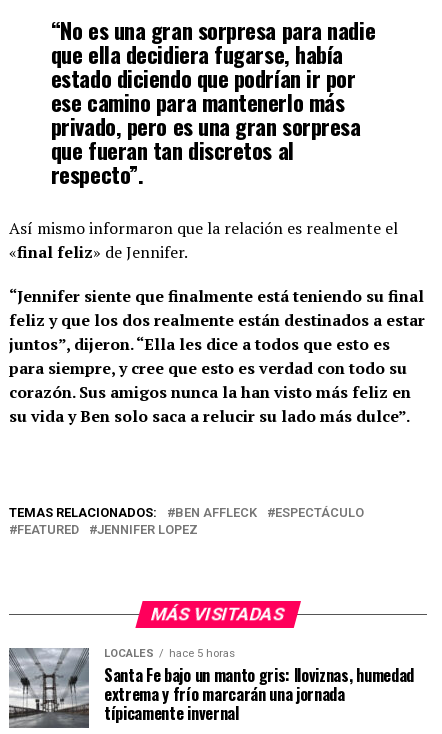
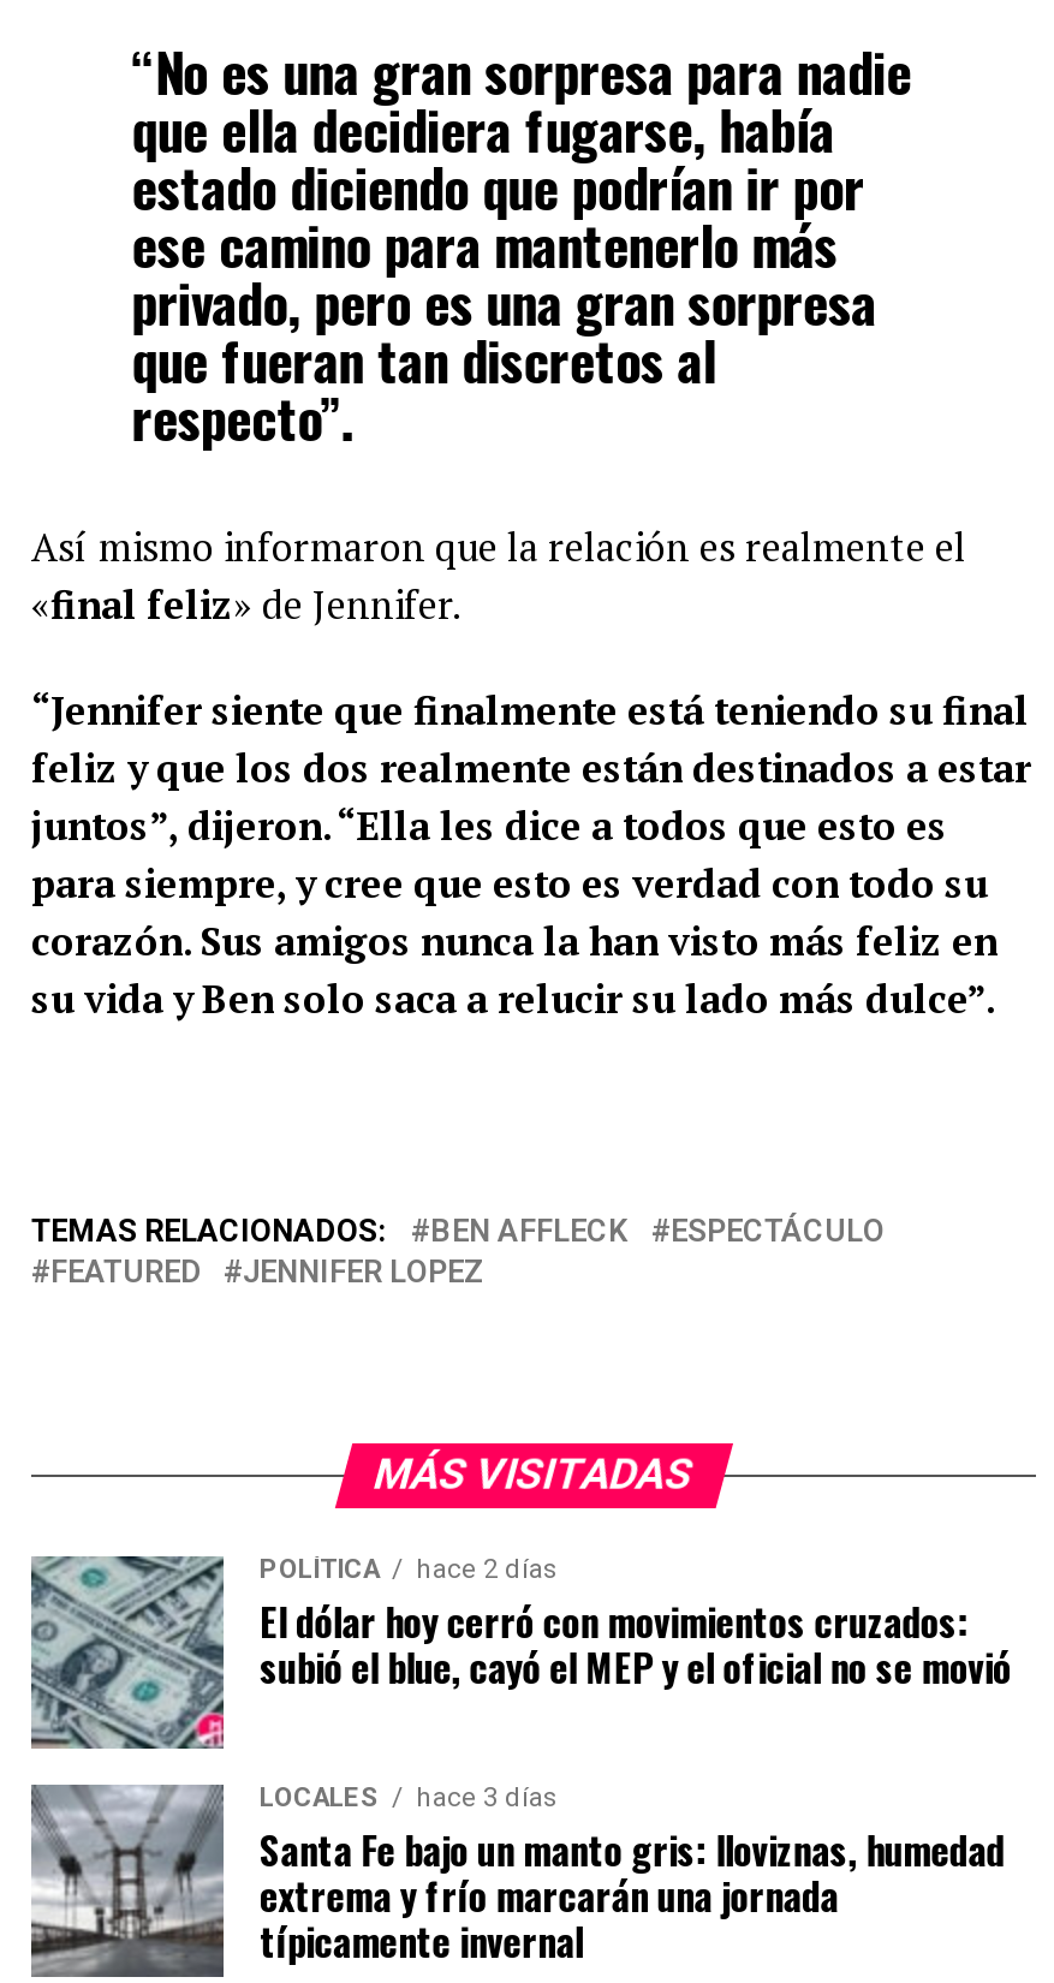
+ [image]
+ POLÍTICA
+ hace 2 días
+ El dólar hoy cerró con movimientos cruzados:
+ subió el blue, cayó el MEP y el oficial no se movió

- LOCALES hace 5 horas
+ LOCALES hace 3 días
